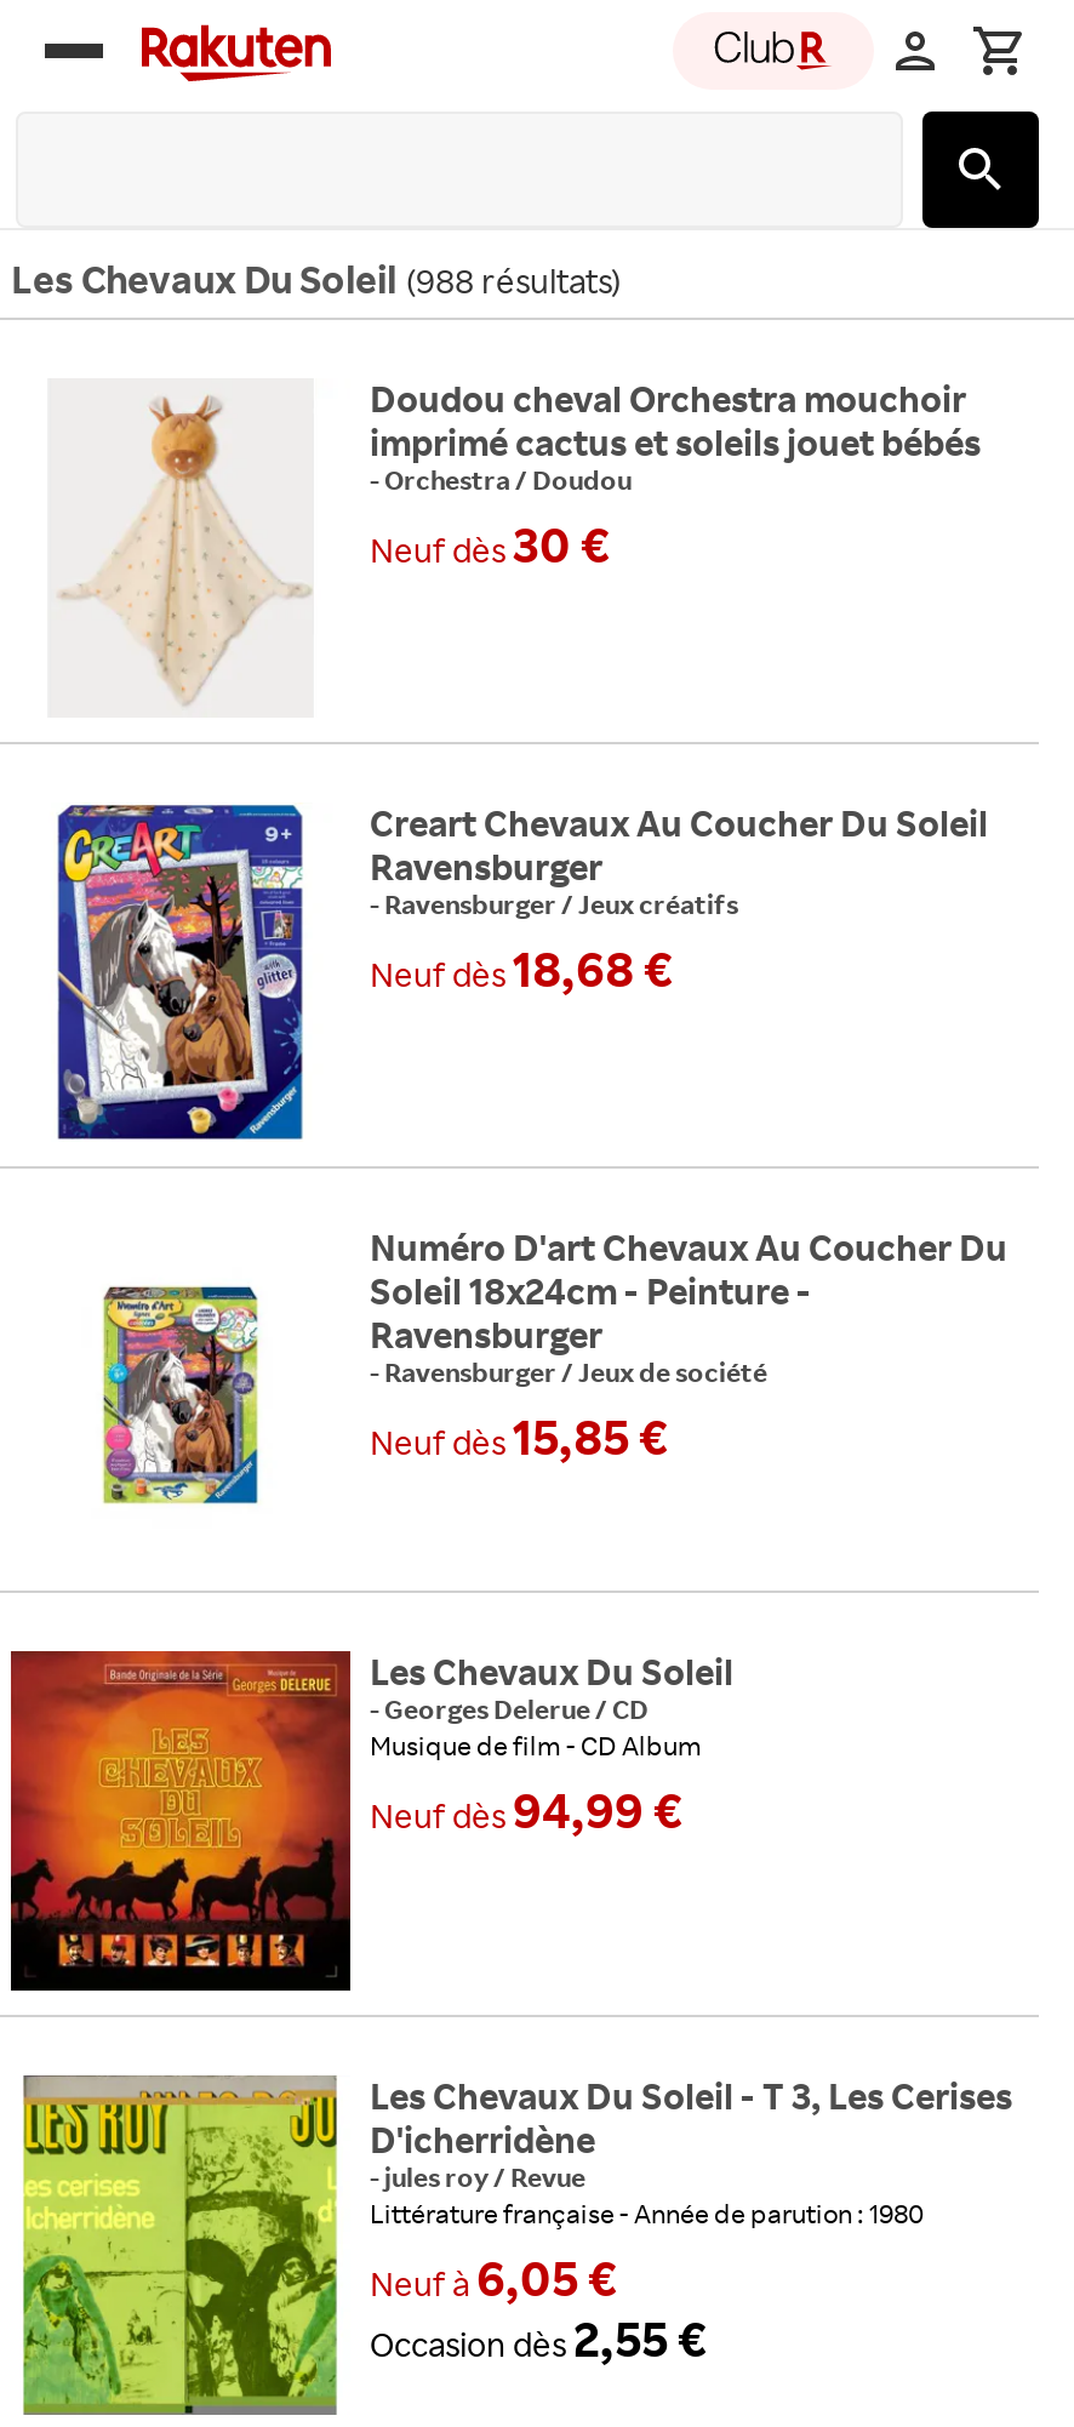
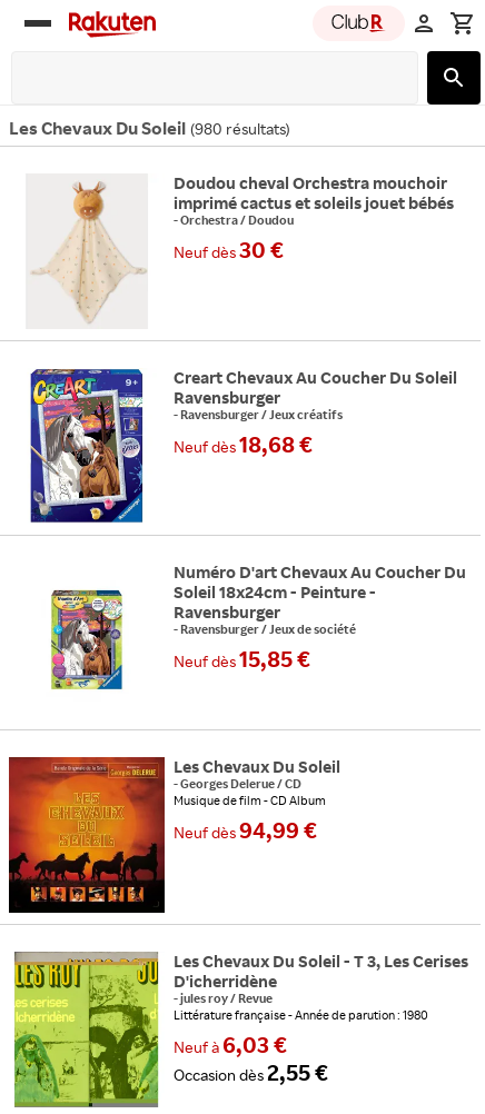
- Les Chevaux Du Soleil (988 résultats)
+ Les Chevaux Du Soleil (980 résultats)

- Neufà 6,05 €
+ Neufà 6,03 €
